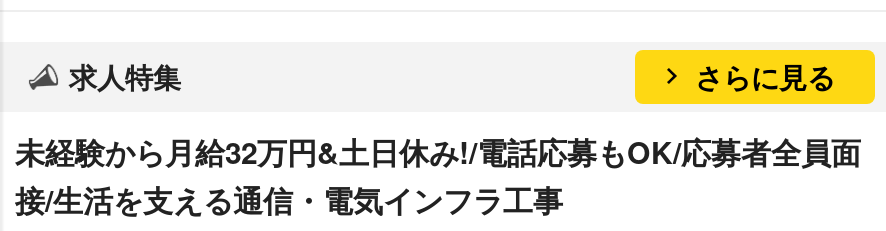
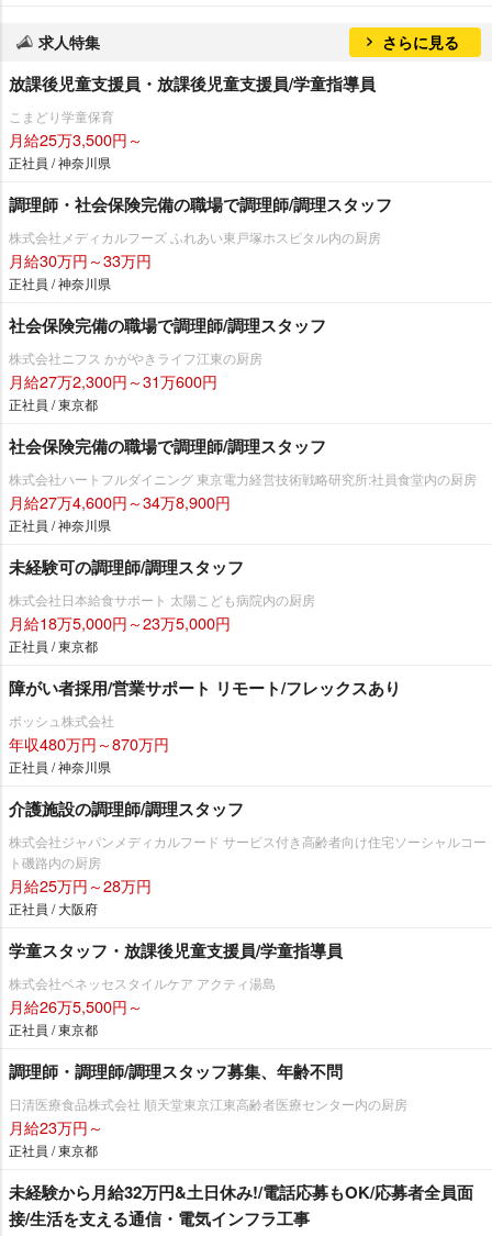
+ 放課後児童支援員・放課後児童支援員/学童指導員
+ こまどり学童保育
+ 月給25万3,500円～
+ 正社員 / 神奈川県
+ 調理師・社会保険完備の職場で調理師/調理スタッフ
+ 株式会社メディカルフーズ ふれあい東戸塚ホスピタル内の厨房
+ 月給30万円～33万円
+ 正社員 / 神奈川県
+ 社会保険完備の職場で調理師/調理スタッフ
+ 株式会社ニフス かがやきライフ江東の厨房
+ 月給27万2,300円～31万600円
+ 正社員 / 東京都
+ 社会保険完備の職場で調理師/調理スタッフ
+ 株式会社ハートフルダイニング 東京電力経営技術戦略研究所:社員食堂内の厨房
+ 月給27万4,600円～34万8,900円
+ 正社員 / 神奈川県
+ 未経験可の調理師/調理スタッフ
+ 株式会社日本給食サポート 太陽こども病院内の厨房
+ 月給18万5,000円～23万5,000円
+ 正社員 / 東京都
+ 障がい者採用/営業サポート リモート/フレックスあり
+ ボッシュ株式会社
+ 年収480万円～870万円
+ 正社員 / 神奈川県
+ 介護施設の調理師/調理スタッフ
+ 株式会社ジャパンメディカルフード サービス付き高齢者向け住宅ソーシャルコー
+ ト磯路内の厨房
+ 月給25万円～28万円
+ 正社員 / 大阪府
+ 学童スタッフ・放課後児童支援員/学童指導員
+ 株式会社ベネッセスタイルケア アクティ湯島
+ 月給26万5,500円～
+ 正社員 / 東京都
+ 調理師・調理師/調理スタッフ募集、年齢不問
+ 日清医療食品株式会社 順天堂東京江東高齢者医療センター内の厨房
+ 月給23万円～
+ 正社員 / 東京都
